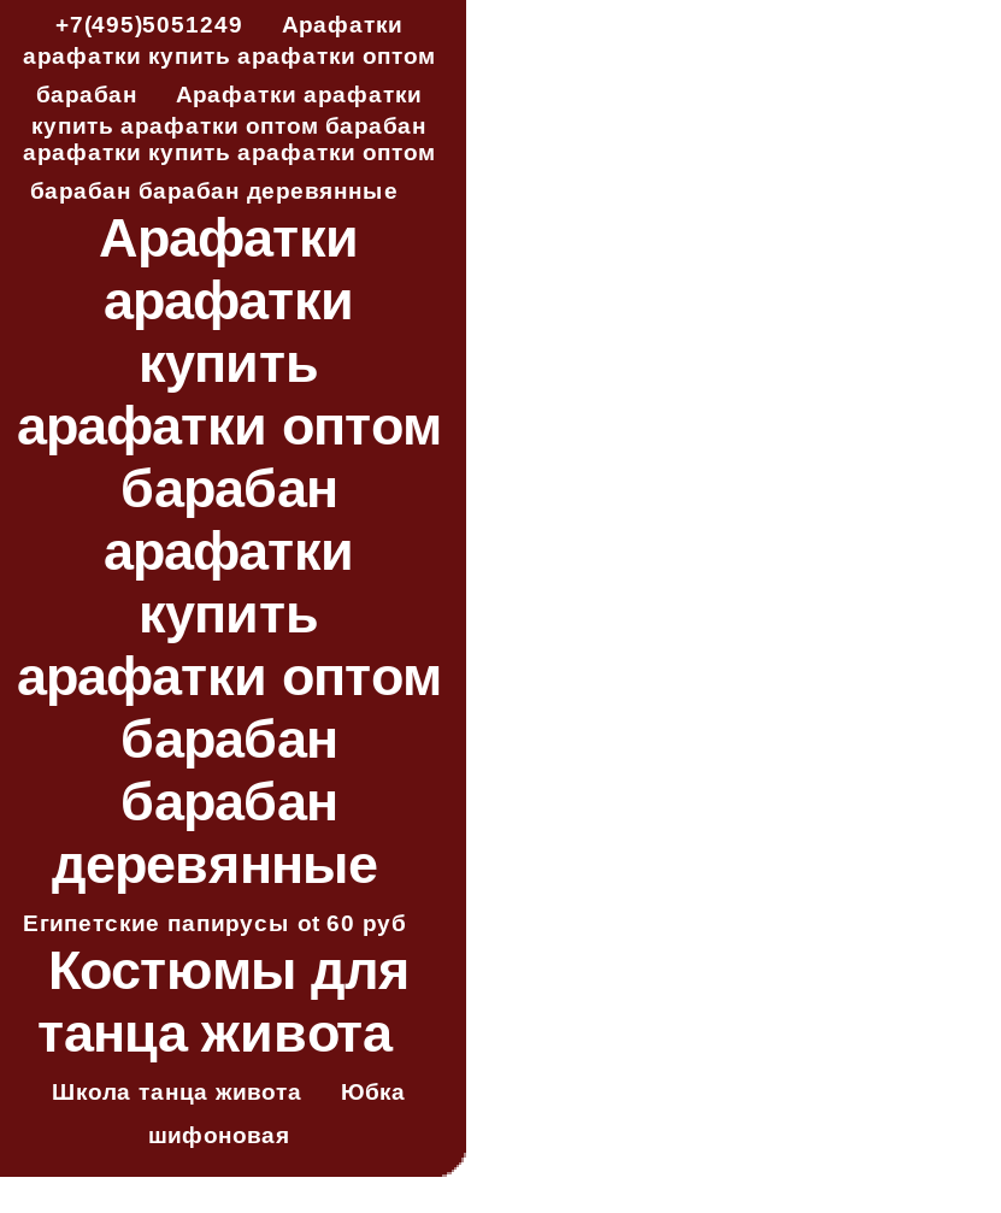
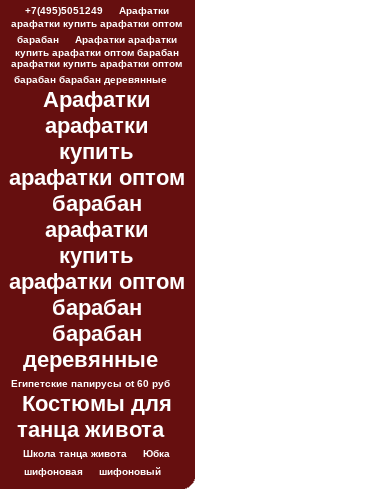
+ шифоновый
